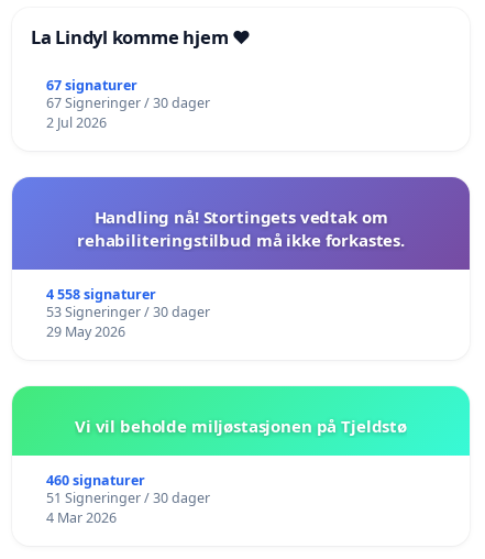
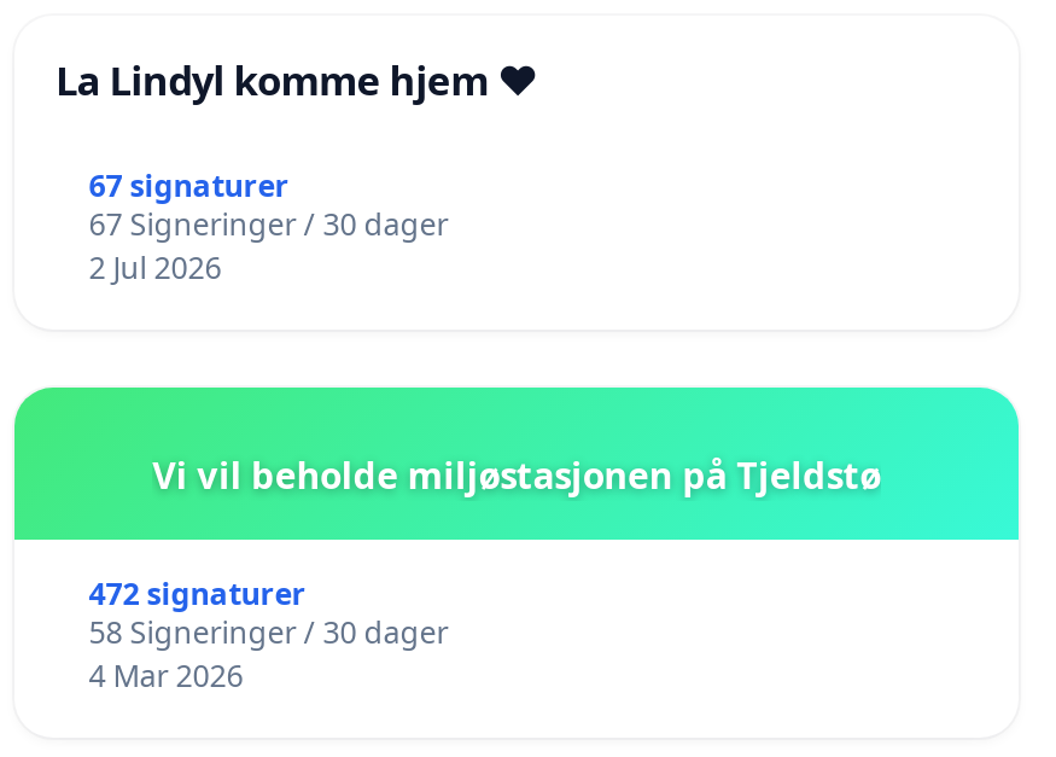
- [image]
- Handling nå! Stortingets vedtak om
- rehabiliteringstilbud må ikke forkastes.
- 4 558 signaturer
- 53 Signeringer / 30 dager
- 29 May 2026

- 460 signaturer
+ 472 signaturer

- 51 Signeringer / 30 dager
+ 58 Signeringer / 30 dager
